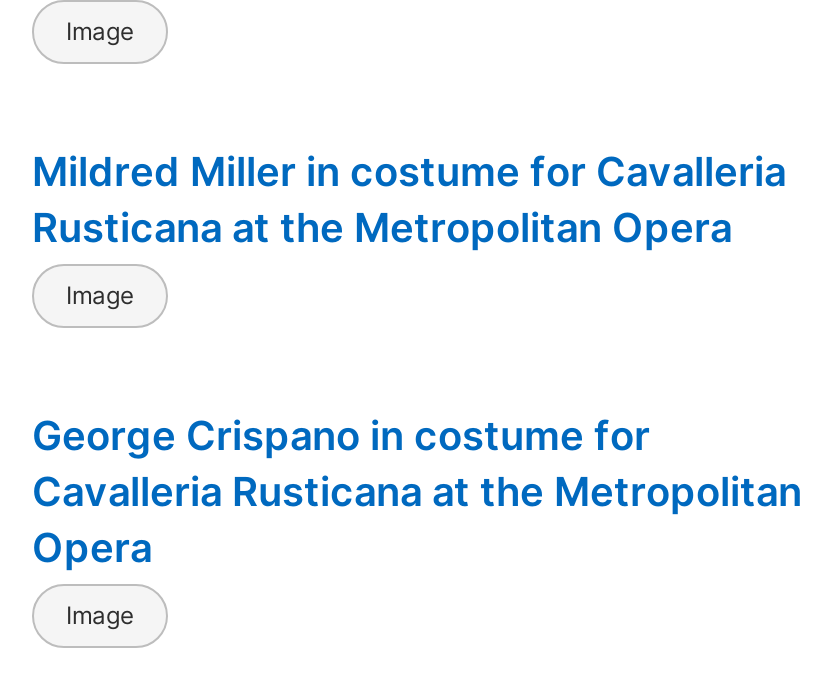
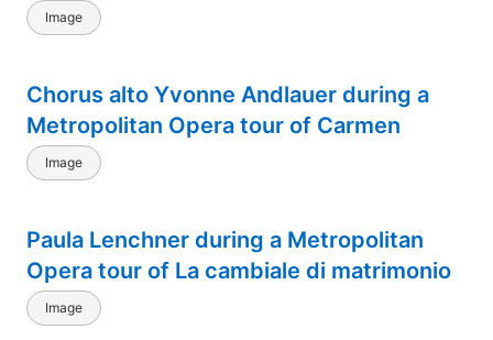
- Mildred Miller in costume for Cavalleria
- Rusticana at the Metropolitan Opera
+ Chorus alto Yvonne Andlauer during a
+ Metropolitan Opera tour of Carmen

- George Crispano in costume for
- Cavalleria Rusticana at the Metropolitan
- Opera
+ Paula Lenchner during a Metropolitan
+ Opera tour of La cambiale di matrimonio
